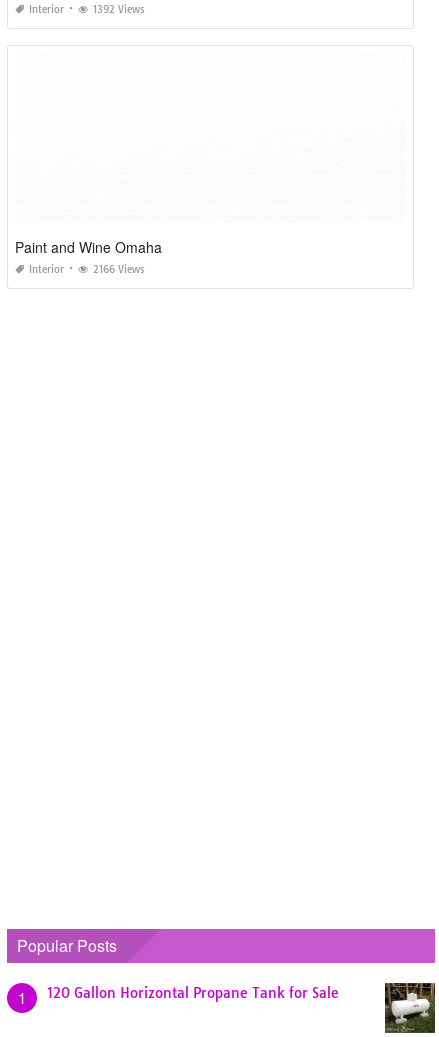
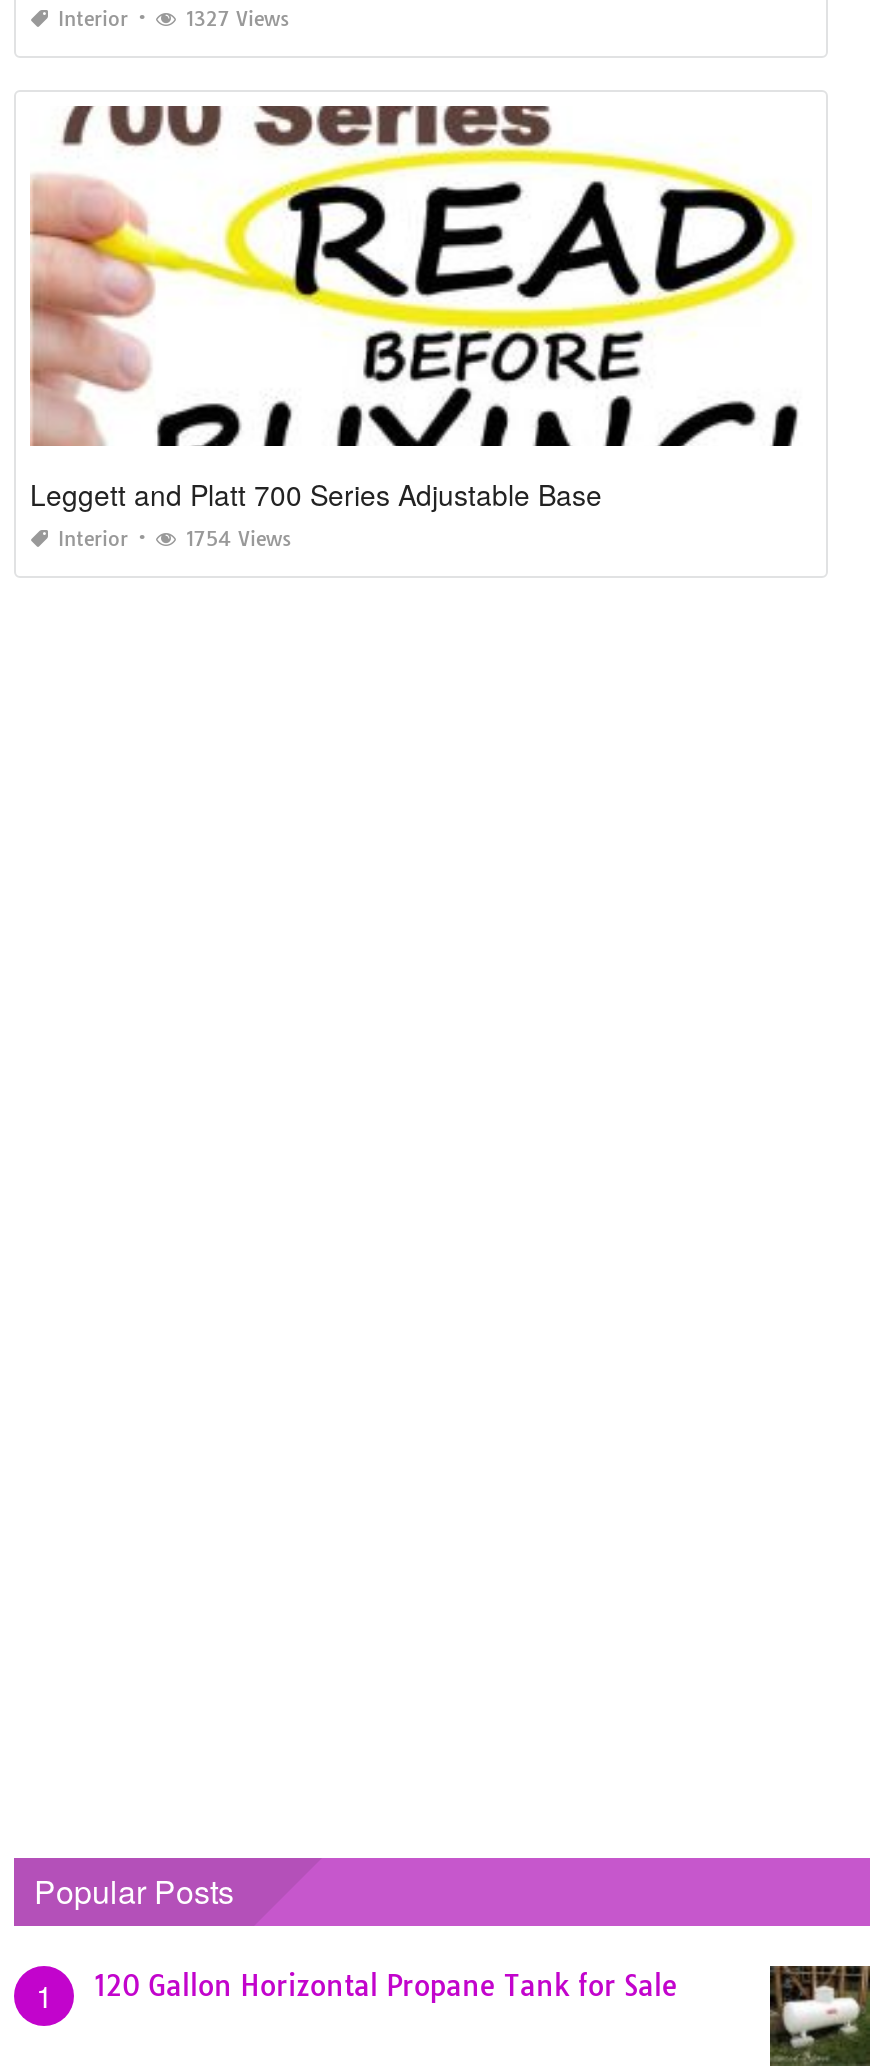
- 1392 Views
+ 1327 Views

+ [image]

- Paint and Wine Omaha
+ Leggett and Platt 700 Series Adjustable Base

- 2166 Views
+ 1754 Views
